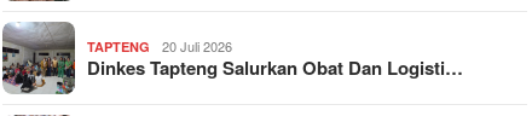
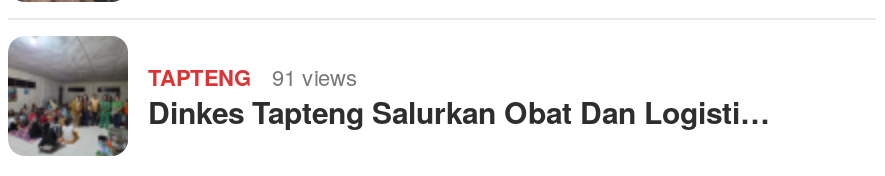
- TAPTENG 20 Juli 2026
+ TAPTENG 91 views
